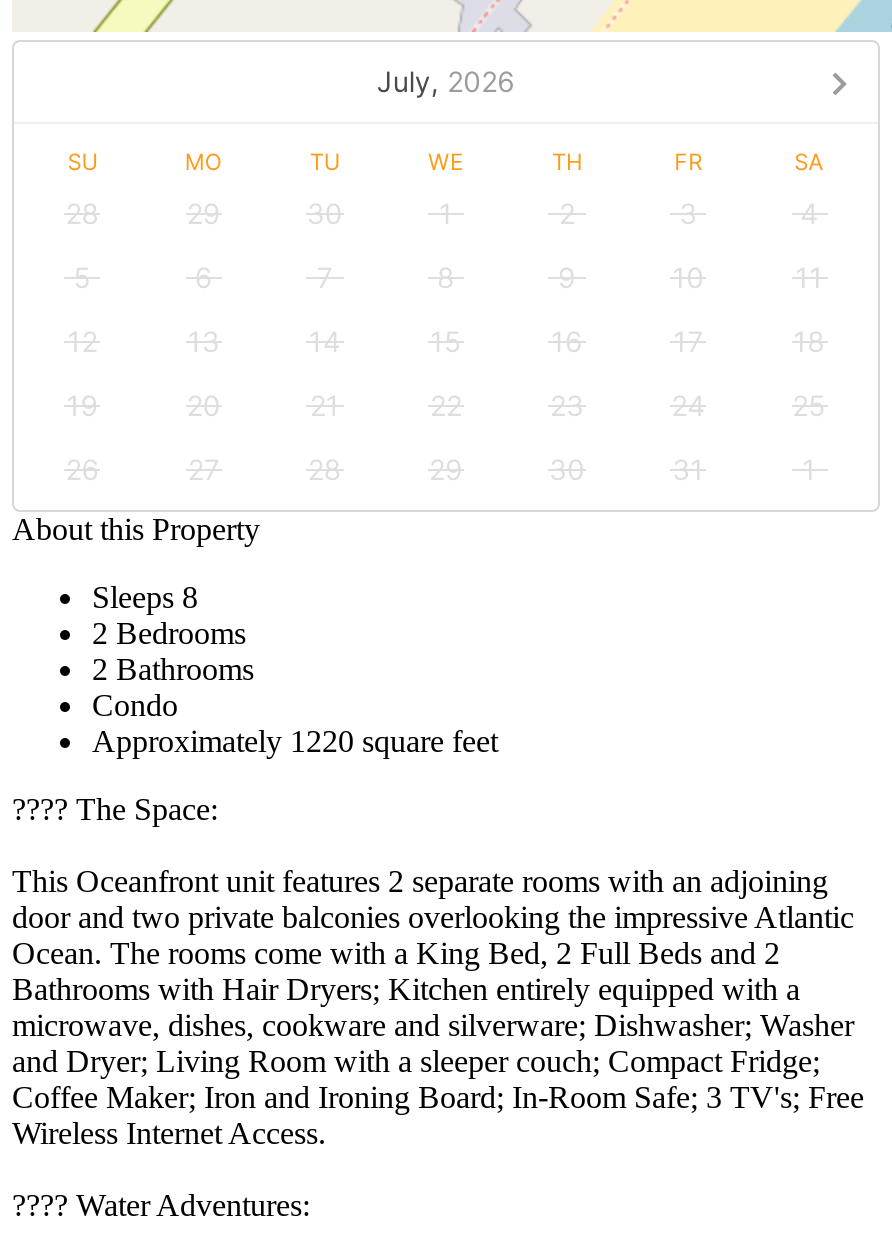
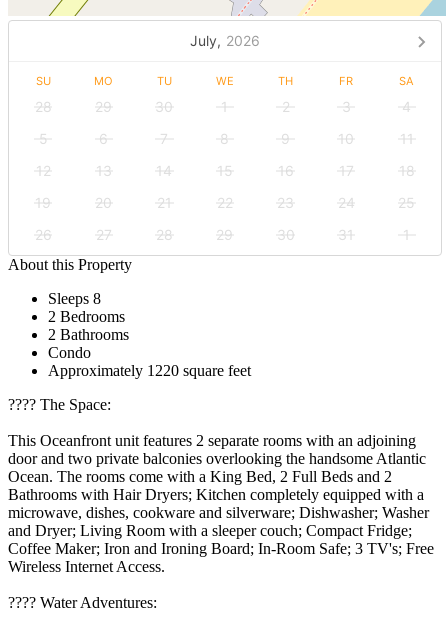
- door and two private balconies overlooking the impressive Atlantic
+ door and two private balconies overlooking the handsome Atlantic

- Bathrooms with Hair Dryers; Kitchen entirely equipped with a
+ Bathrooms with Hair Dryers; Kitchen completely equipped with a
